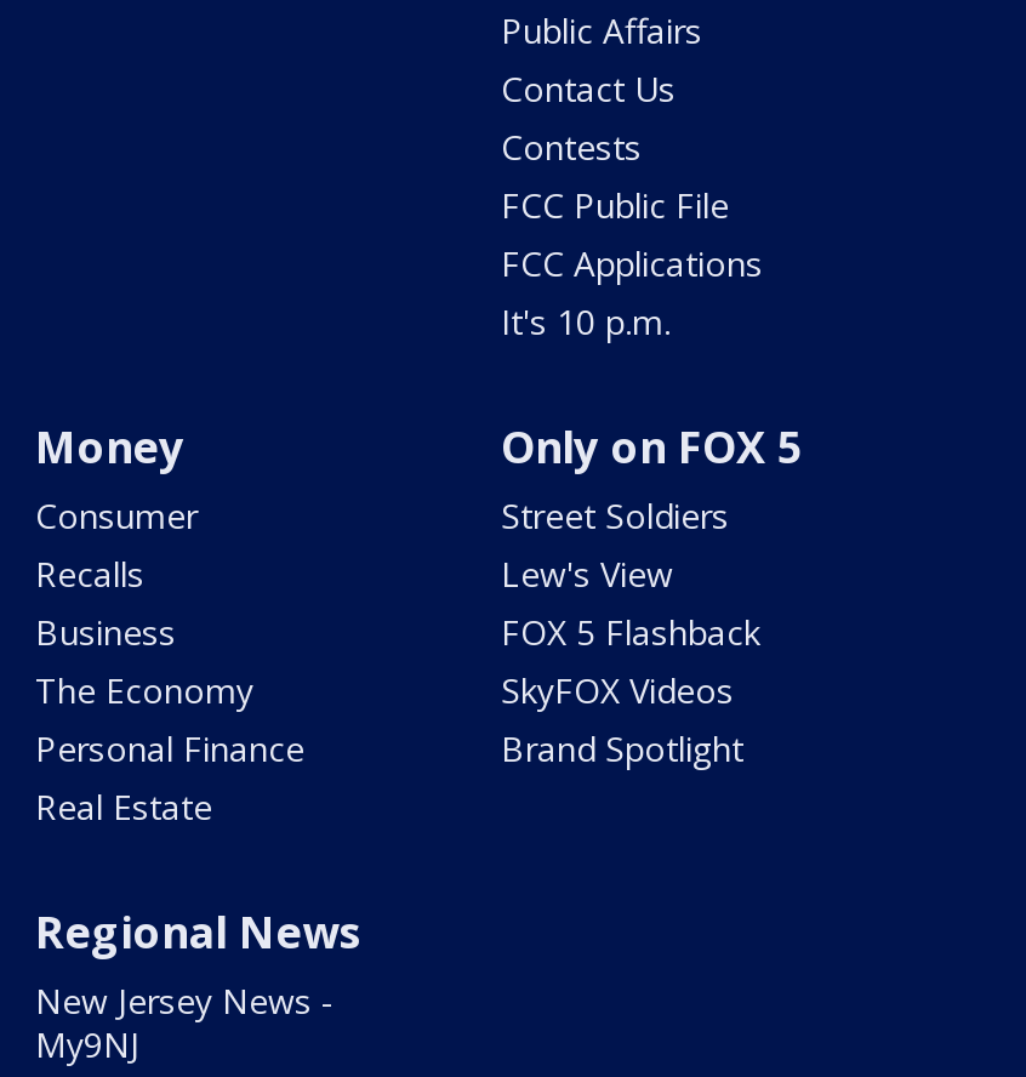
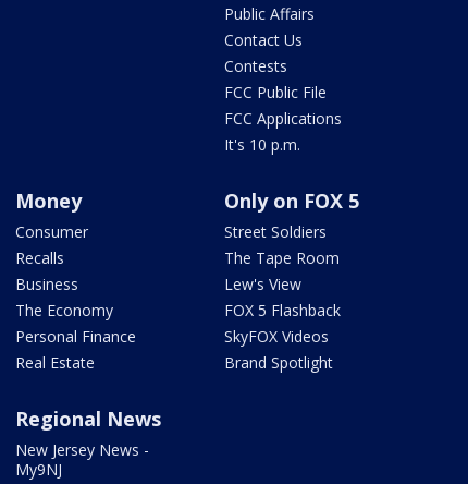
moved down: Lew's View | FOX 5 Flashback | SkyFOX Videos | Brand Spotlight

+ The Tape Room
